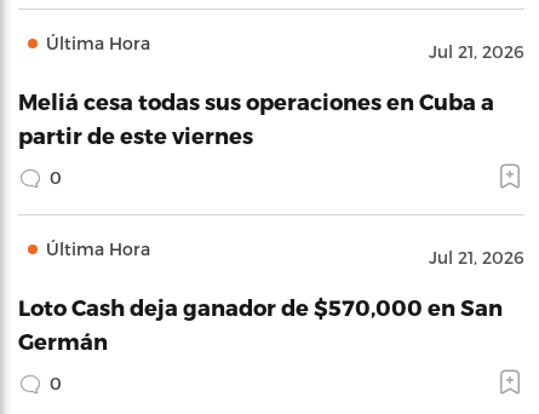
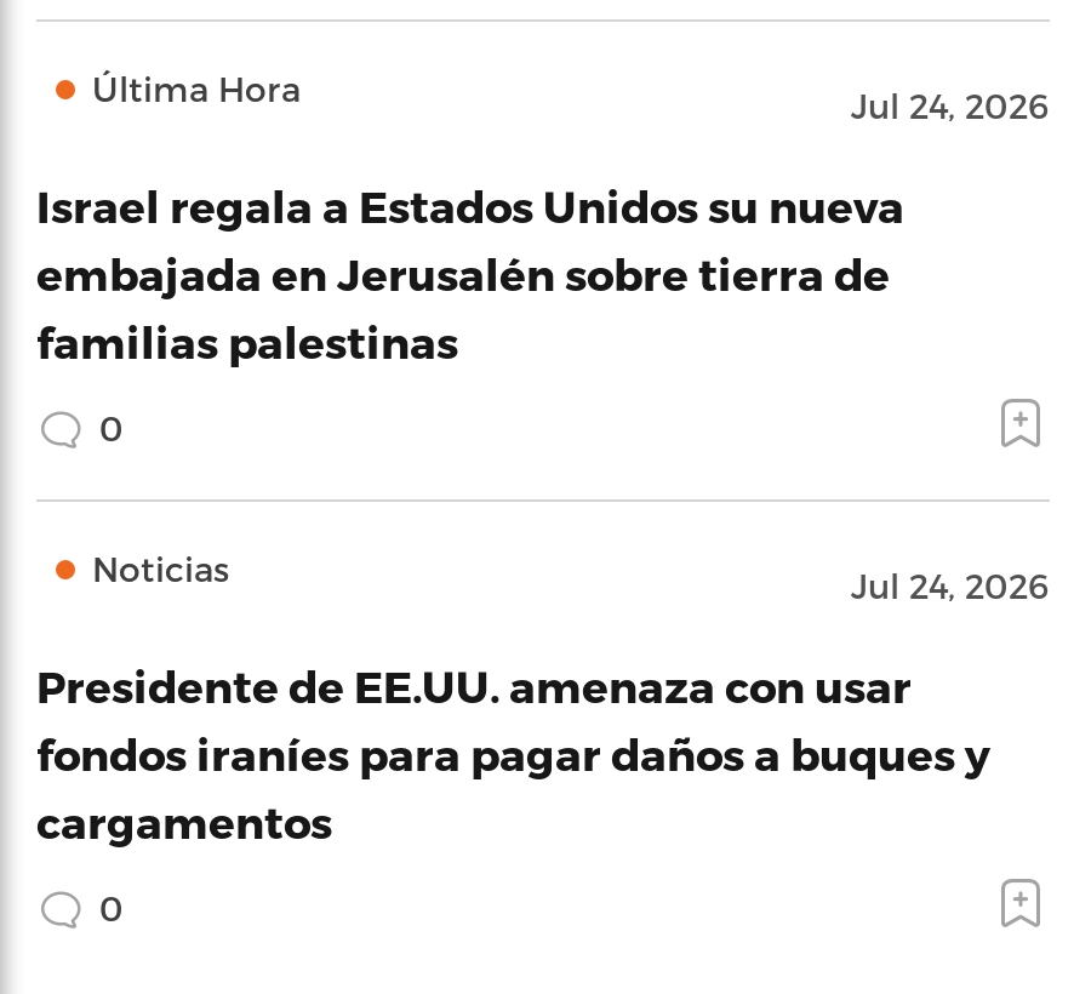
- Jul 21, 2026
+ Jul 24, 2026

- Meliá cesa todas sus operaciones en Cuba a
- partir de este viernes
+ Israel regala a Estados Unidos su nueva
+ embajada en Jerusalén sobre tierra de
+ familias palestinas

- Última Hora
- Jul 21, 2026
+ Noticias
+ Jul 24, 2026

- Loto Cash deja ganador de $570,000 en San
- Germán
+ Presidente de EE.UU. amenaza con usar
+ fondos iraníes para pagar daños a buques y
+ cargamentos
